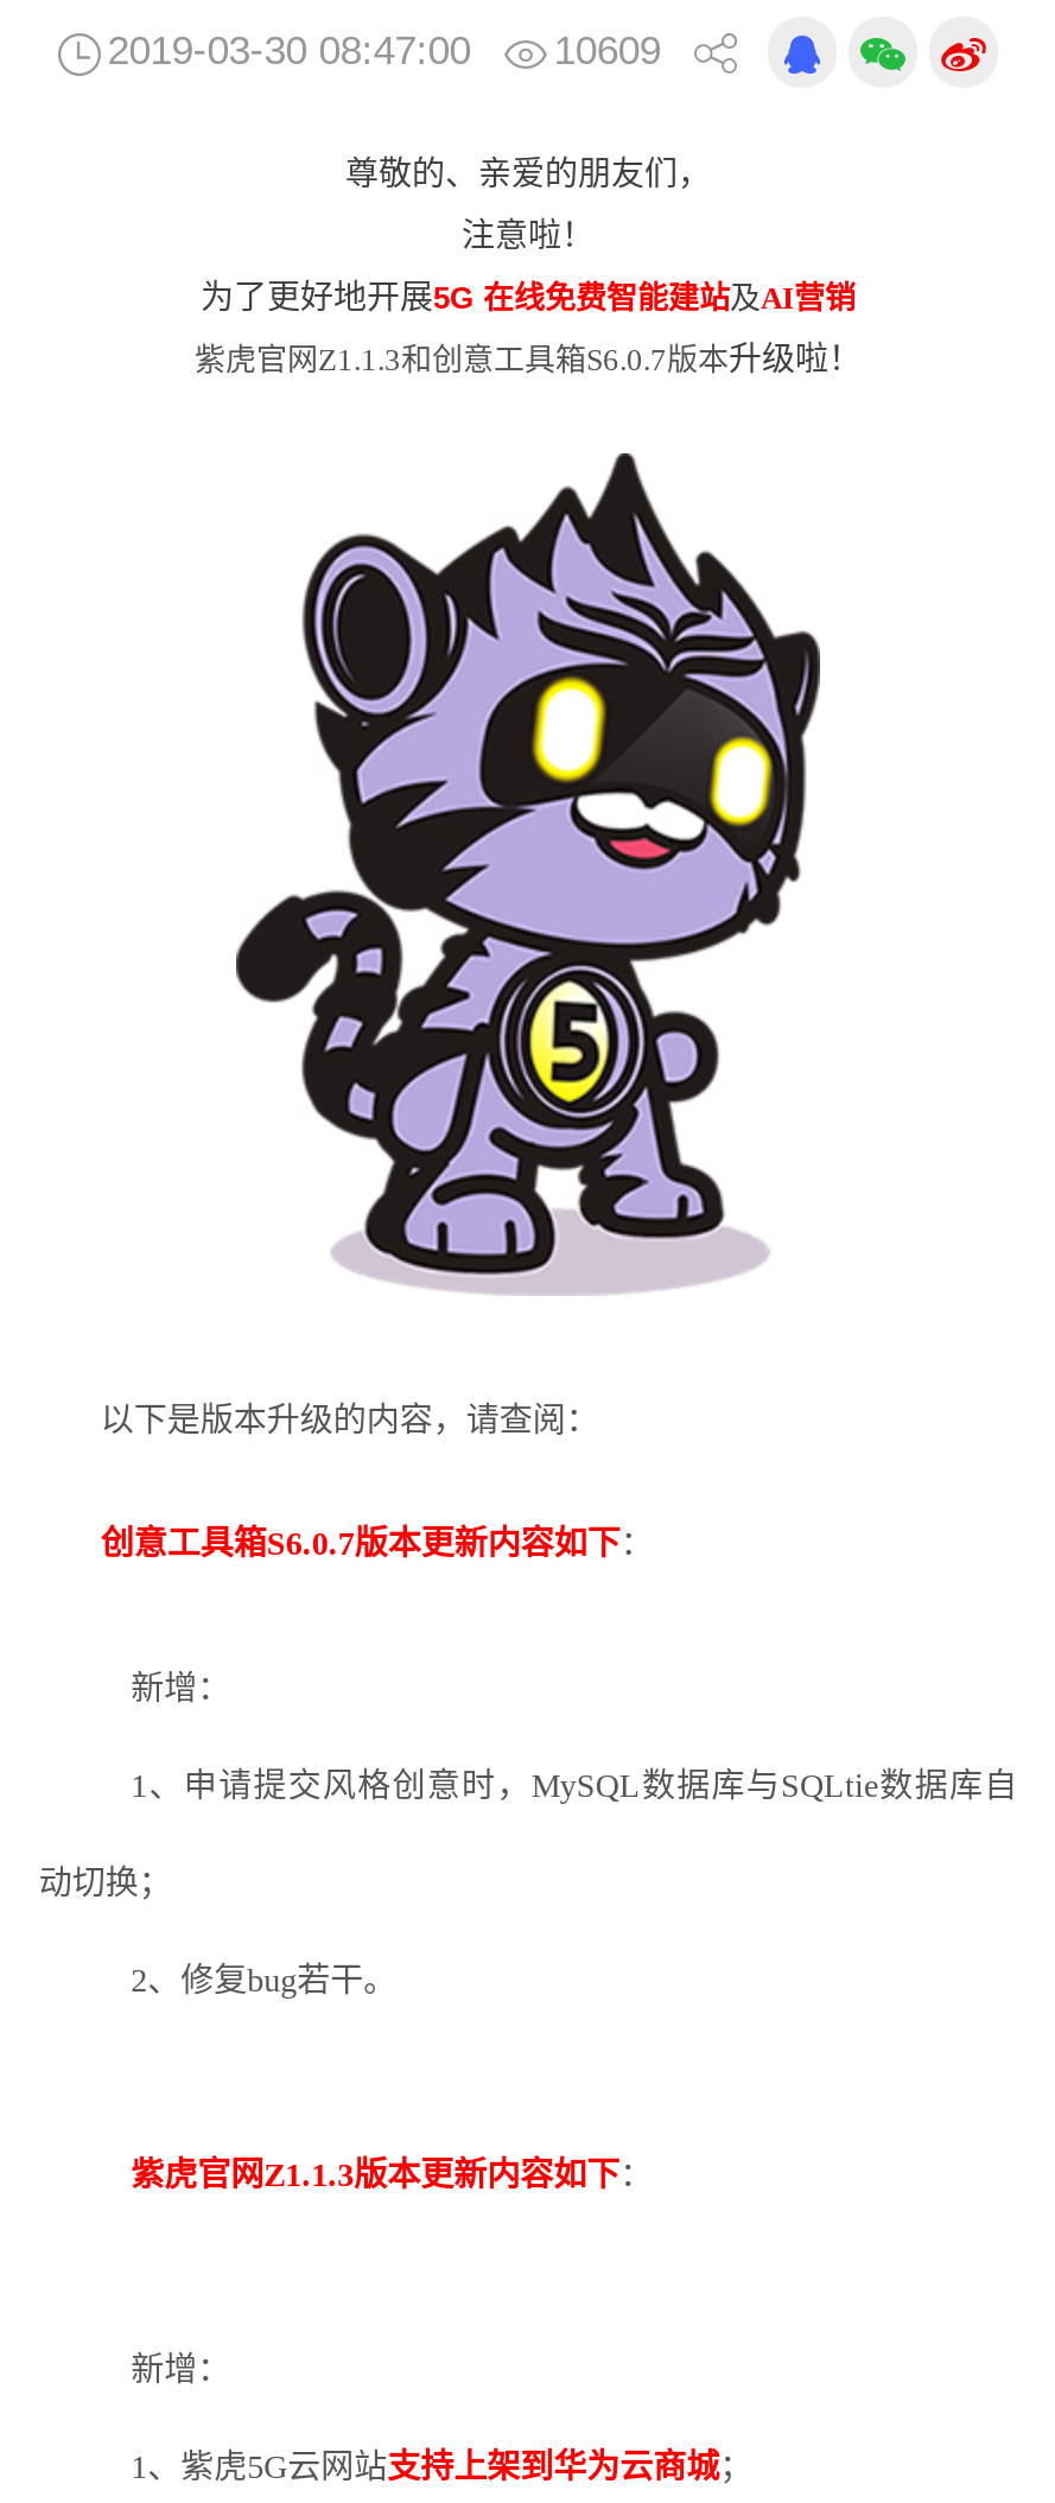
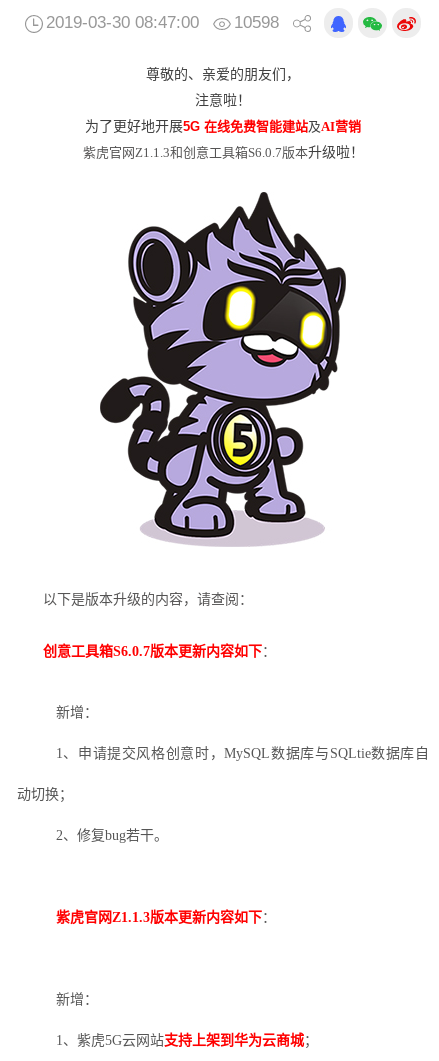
- 2019-03-30 08:47:00 10609
+ 2019-03-30 08:47:00 10598
